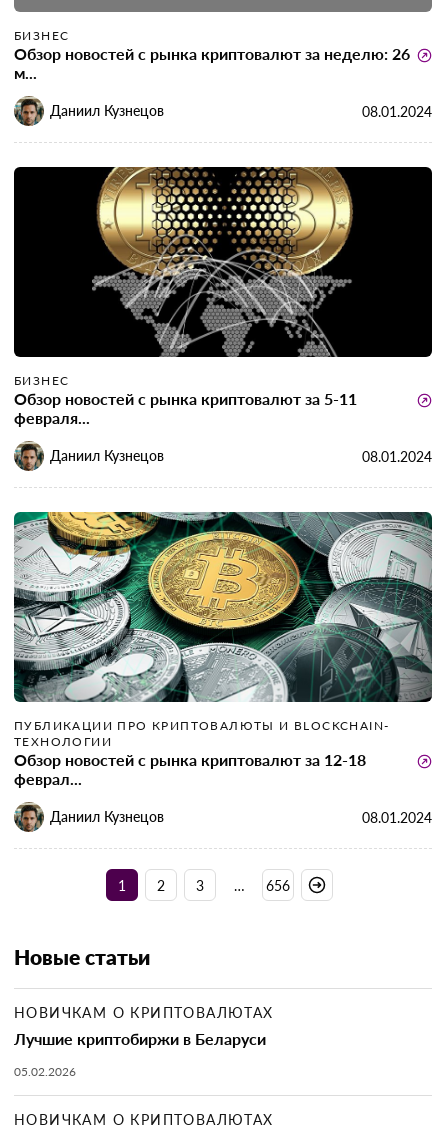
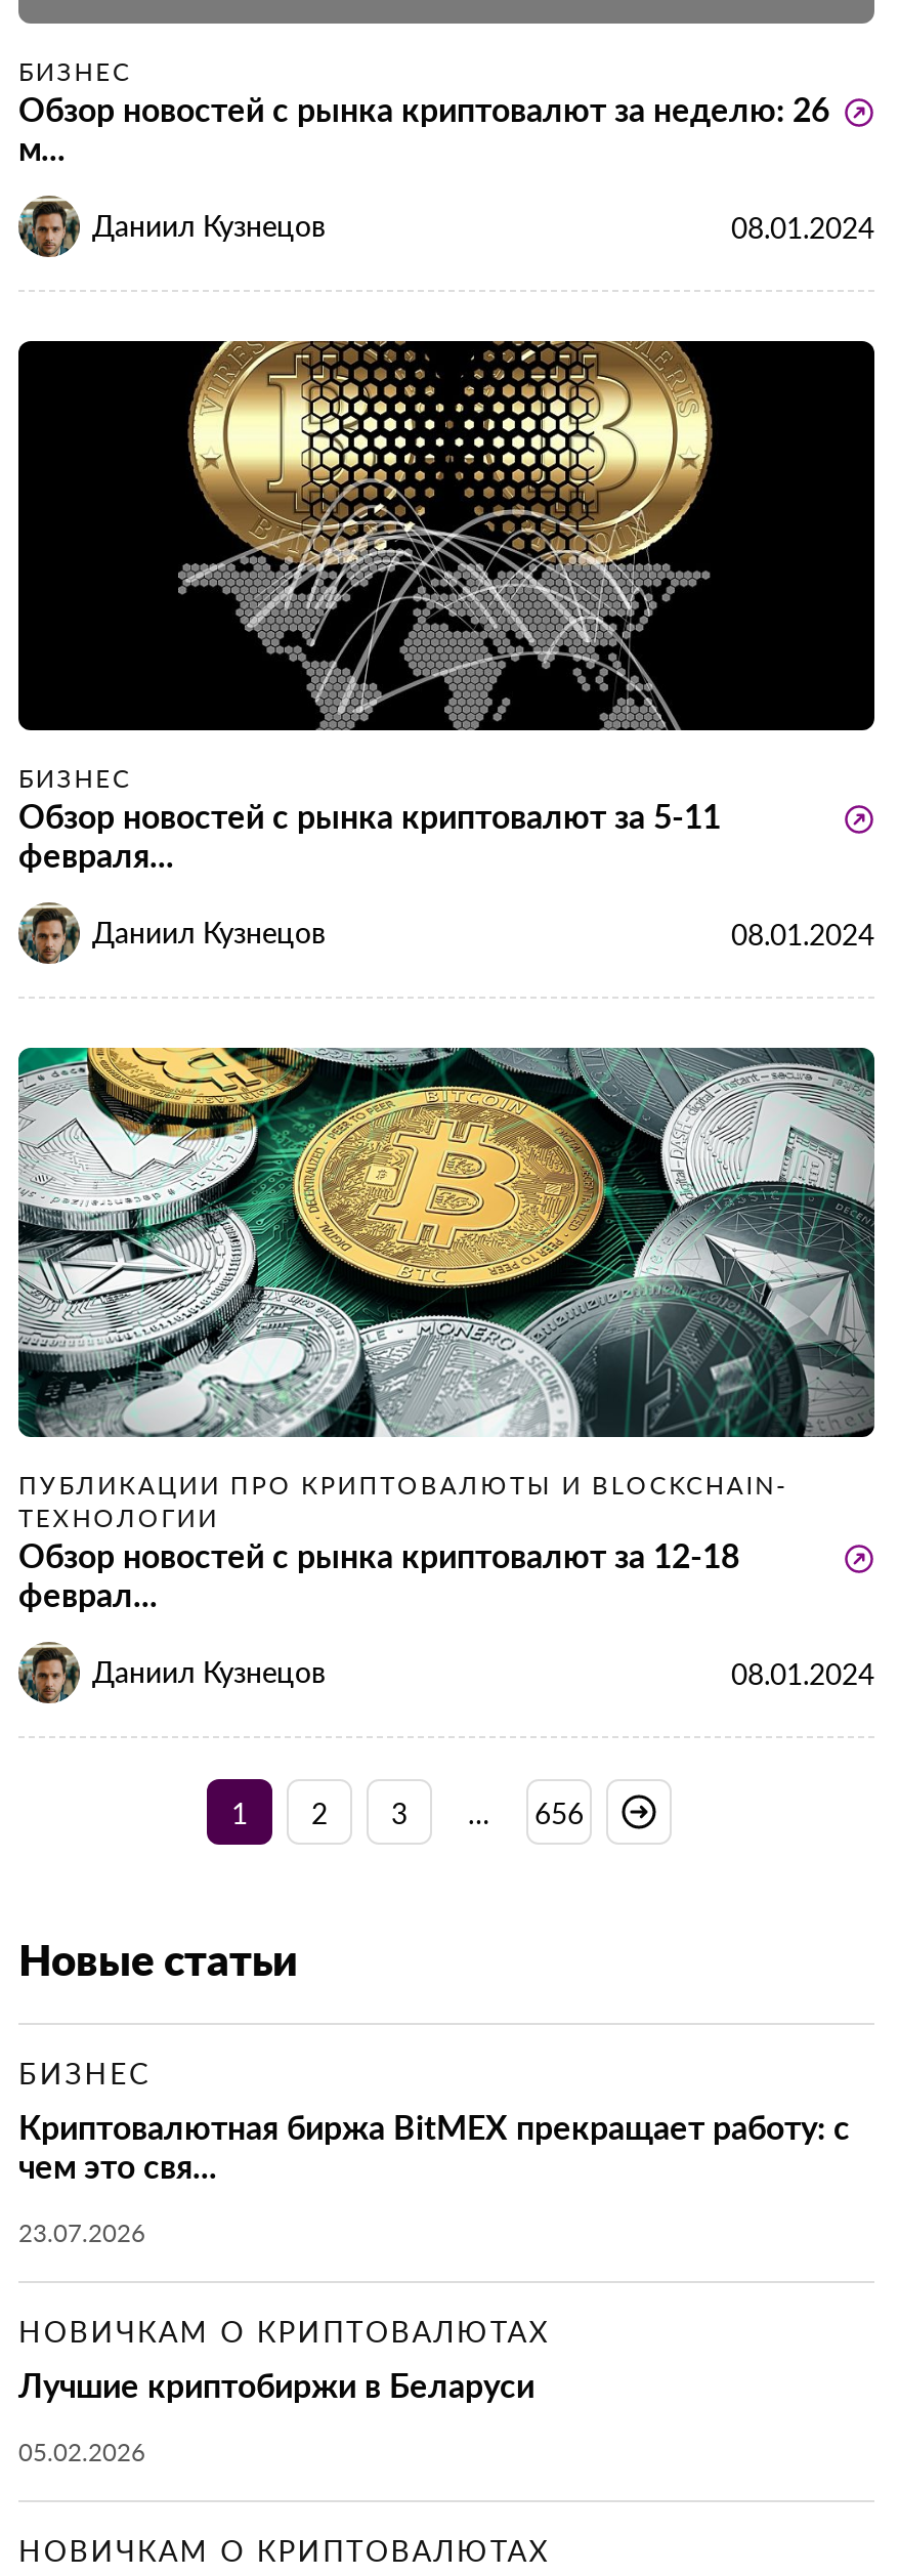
+ БИЗНЕС
+ Криптовалютная биржа BitMEX прекращает работу: с
+ чем это свя...
+ 23.07.2026
